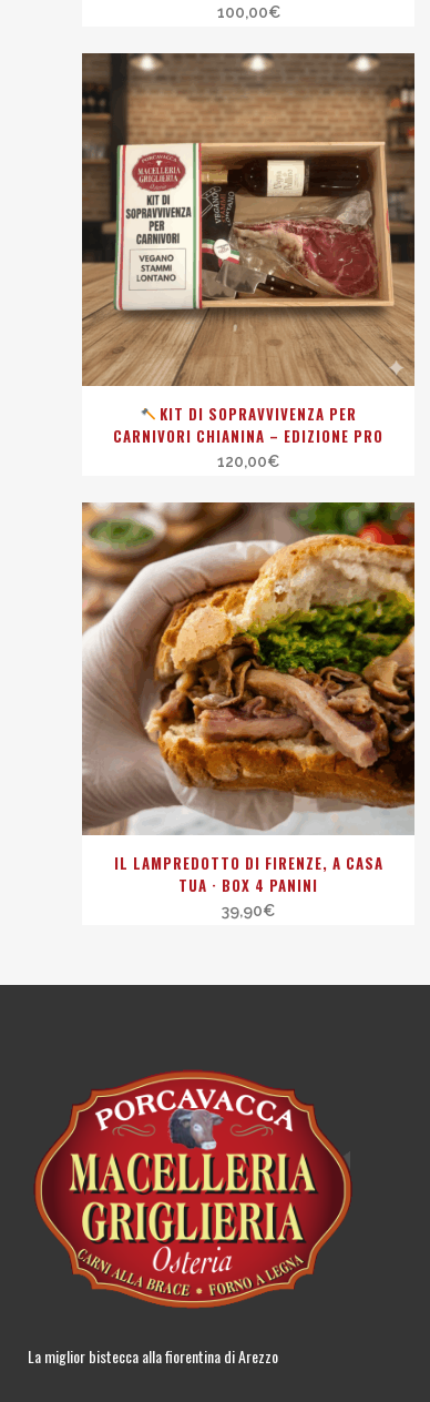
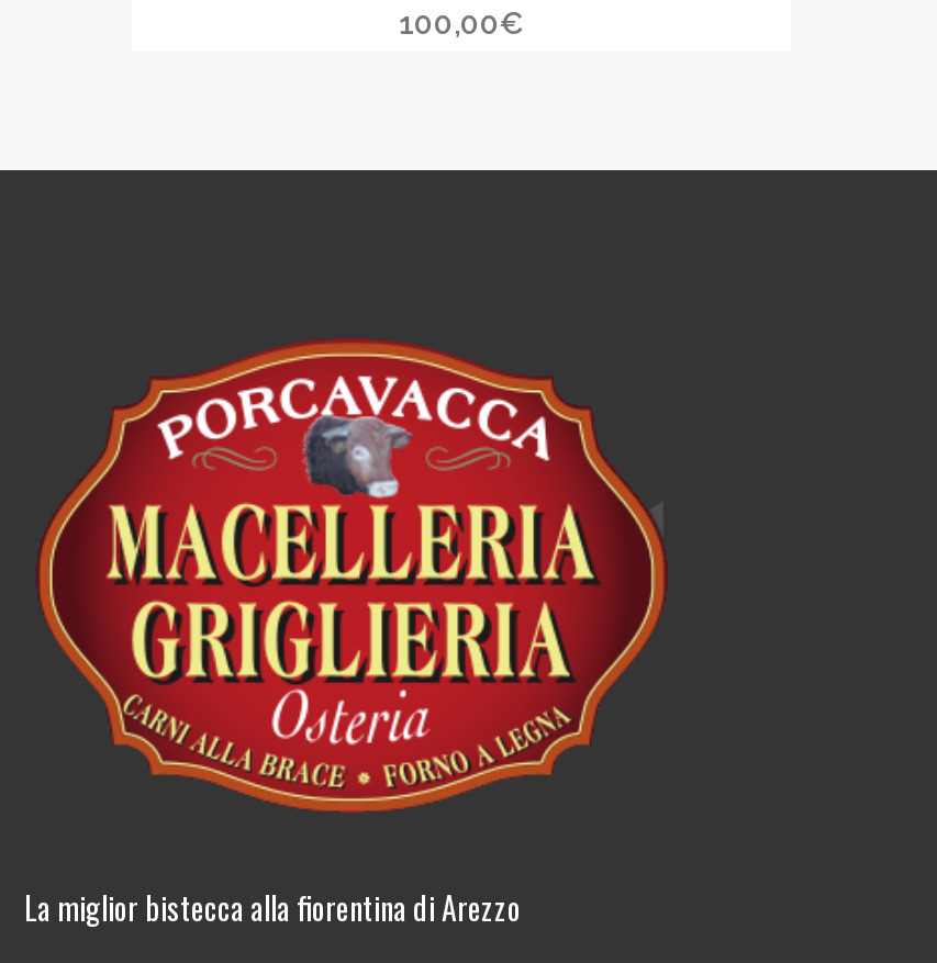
- [image]
- KIT DI SOPRAVVIVENZA PER
- CARNIVORI CHIANINA – EDIZIONE PRO
- 120,00€

- [image]
- IL LAMPREDOTTO DI FIRENZE, A CASA
- TUA · BOX 4 PANINI
- 39,90€
